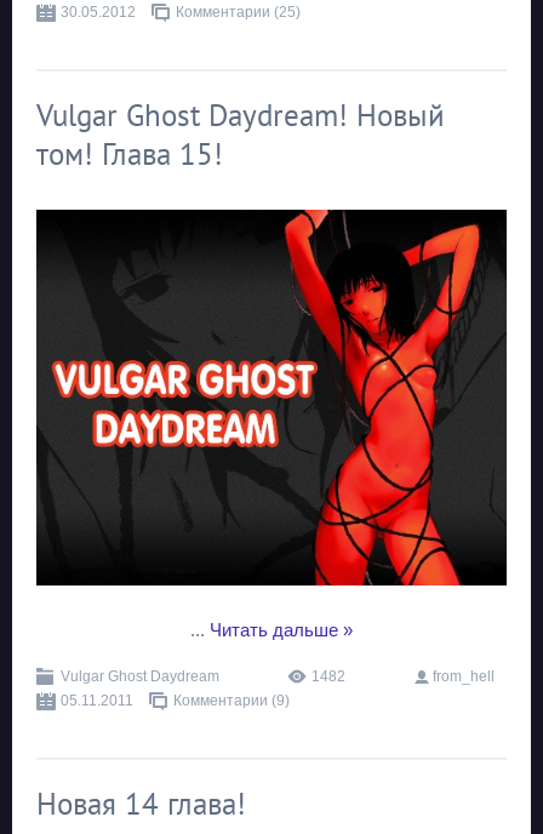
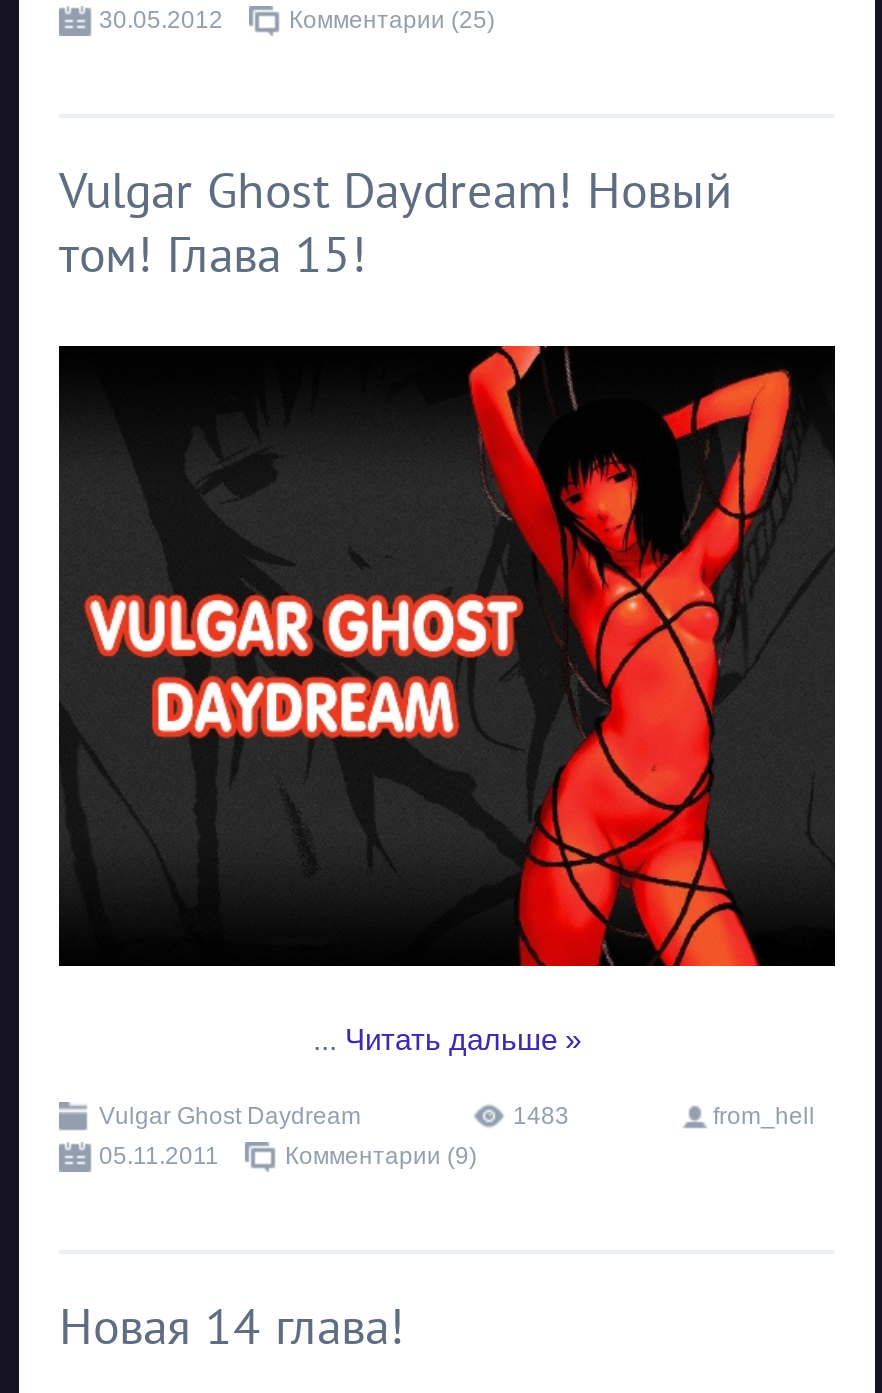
- 1482
+ 1483
